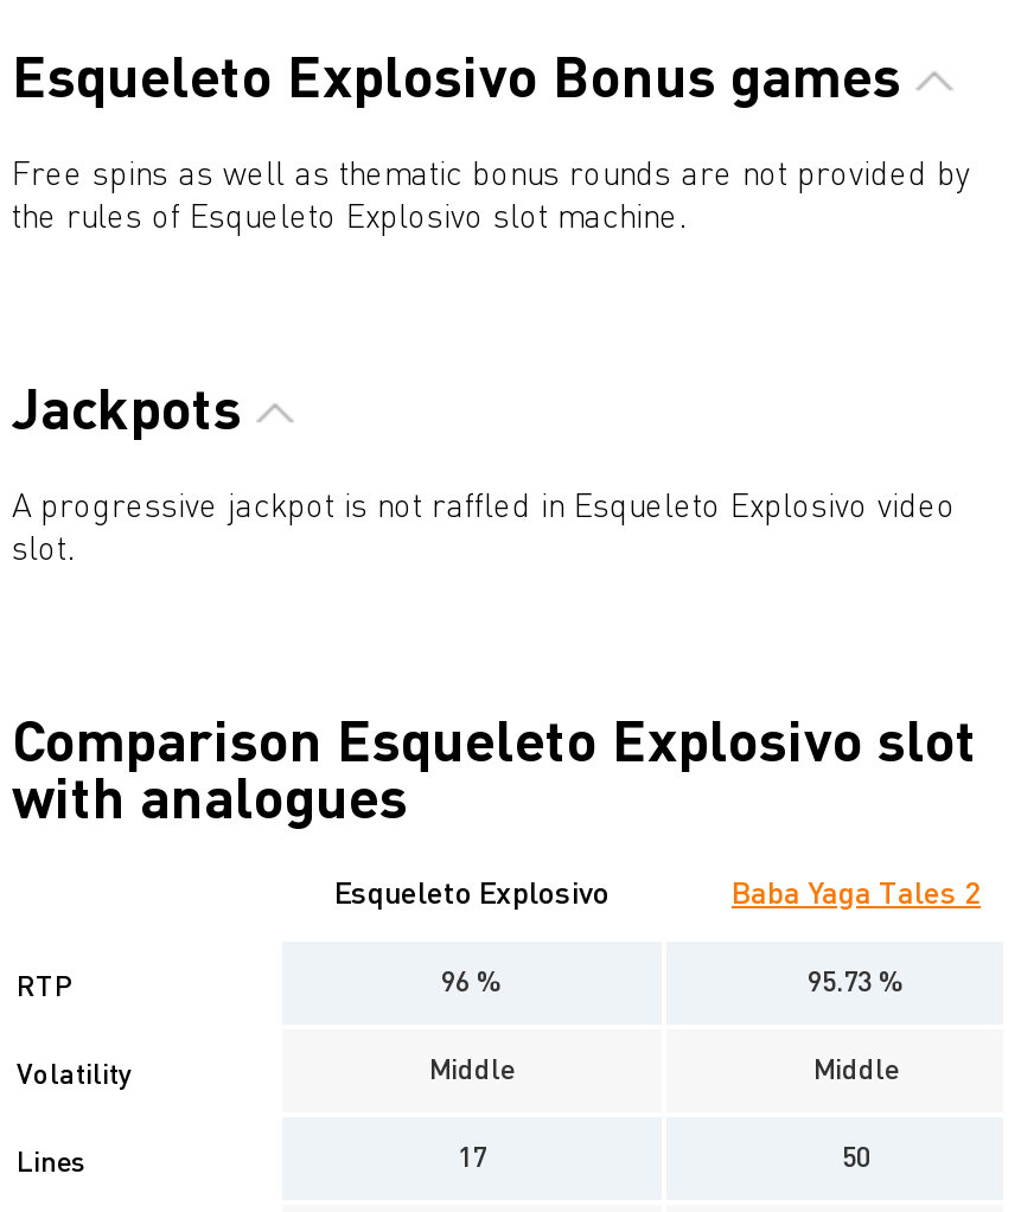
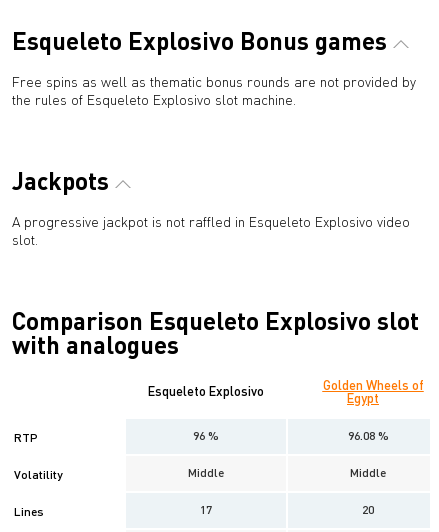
- Baba Yaga Tales 2
+ Golden Wheels of
+ Egypt

- 95.73 %
+ 96.08 %

- 50
+ 20
